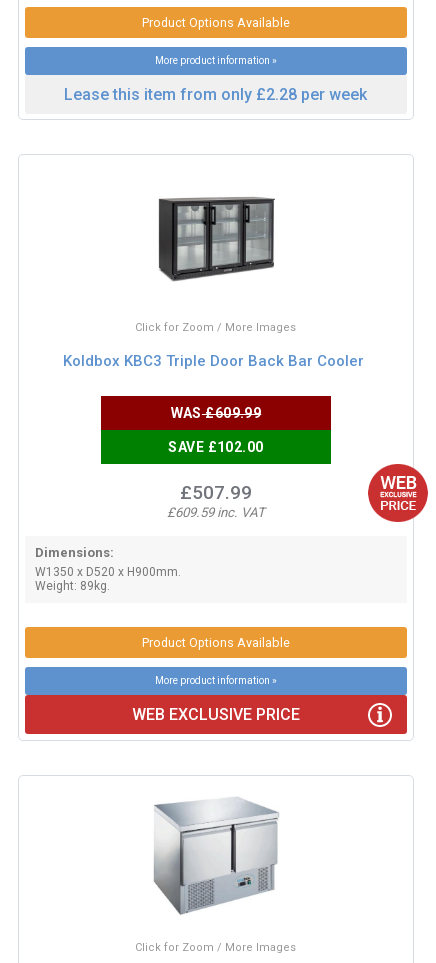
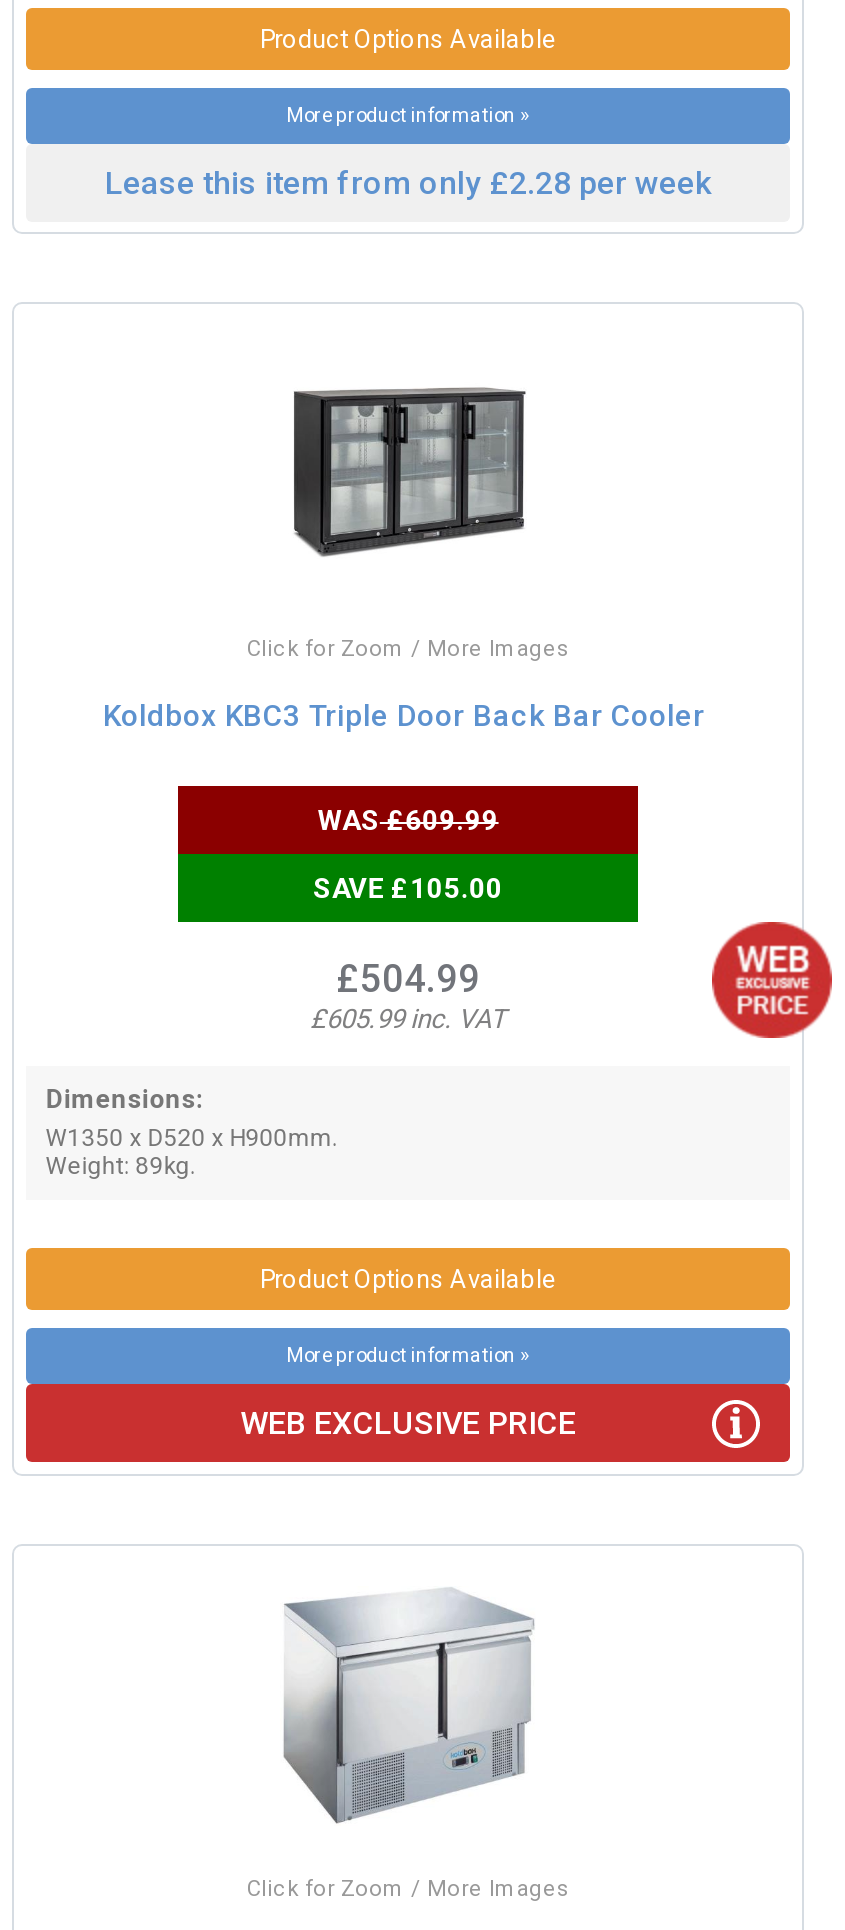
- SAVE £102.00
+ SAVE £105.00

- £507.99
+ £504.99

- £609.59 inc. VAT
+ £605.99 inc. VAT
